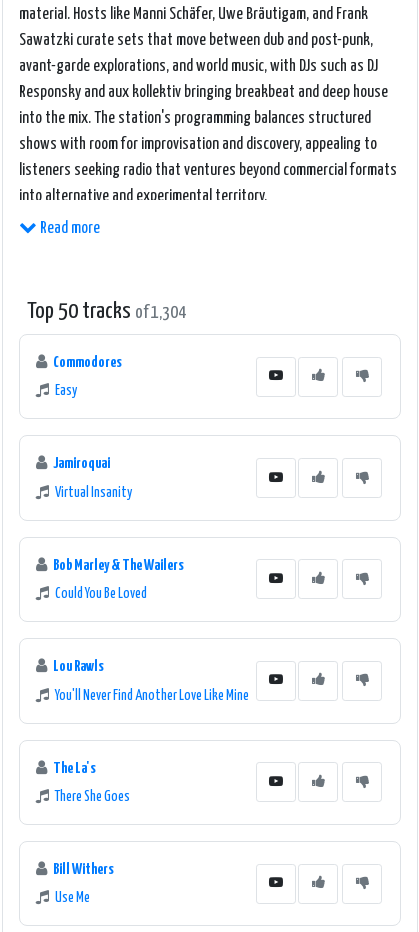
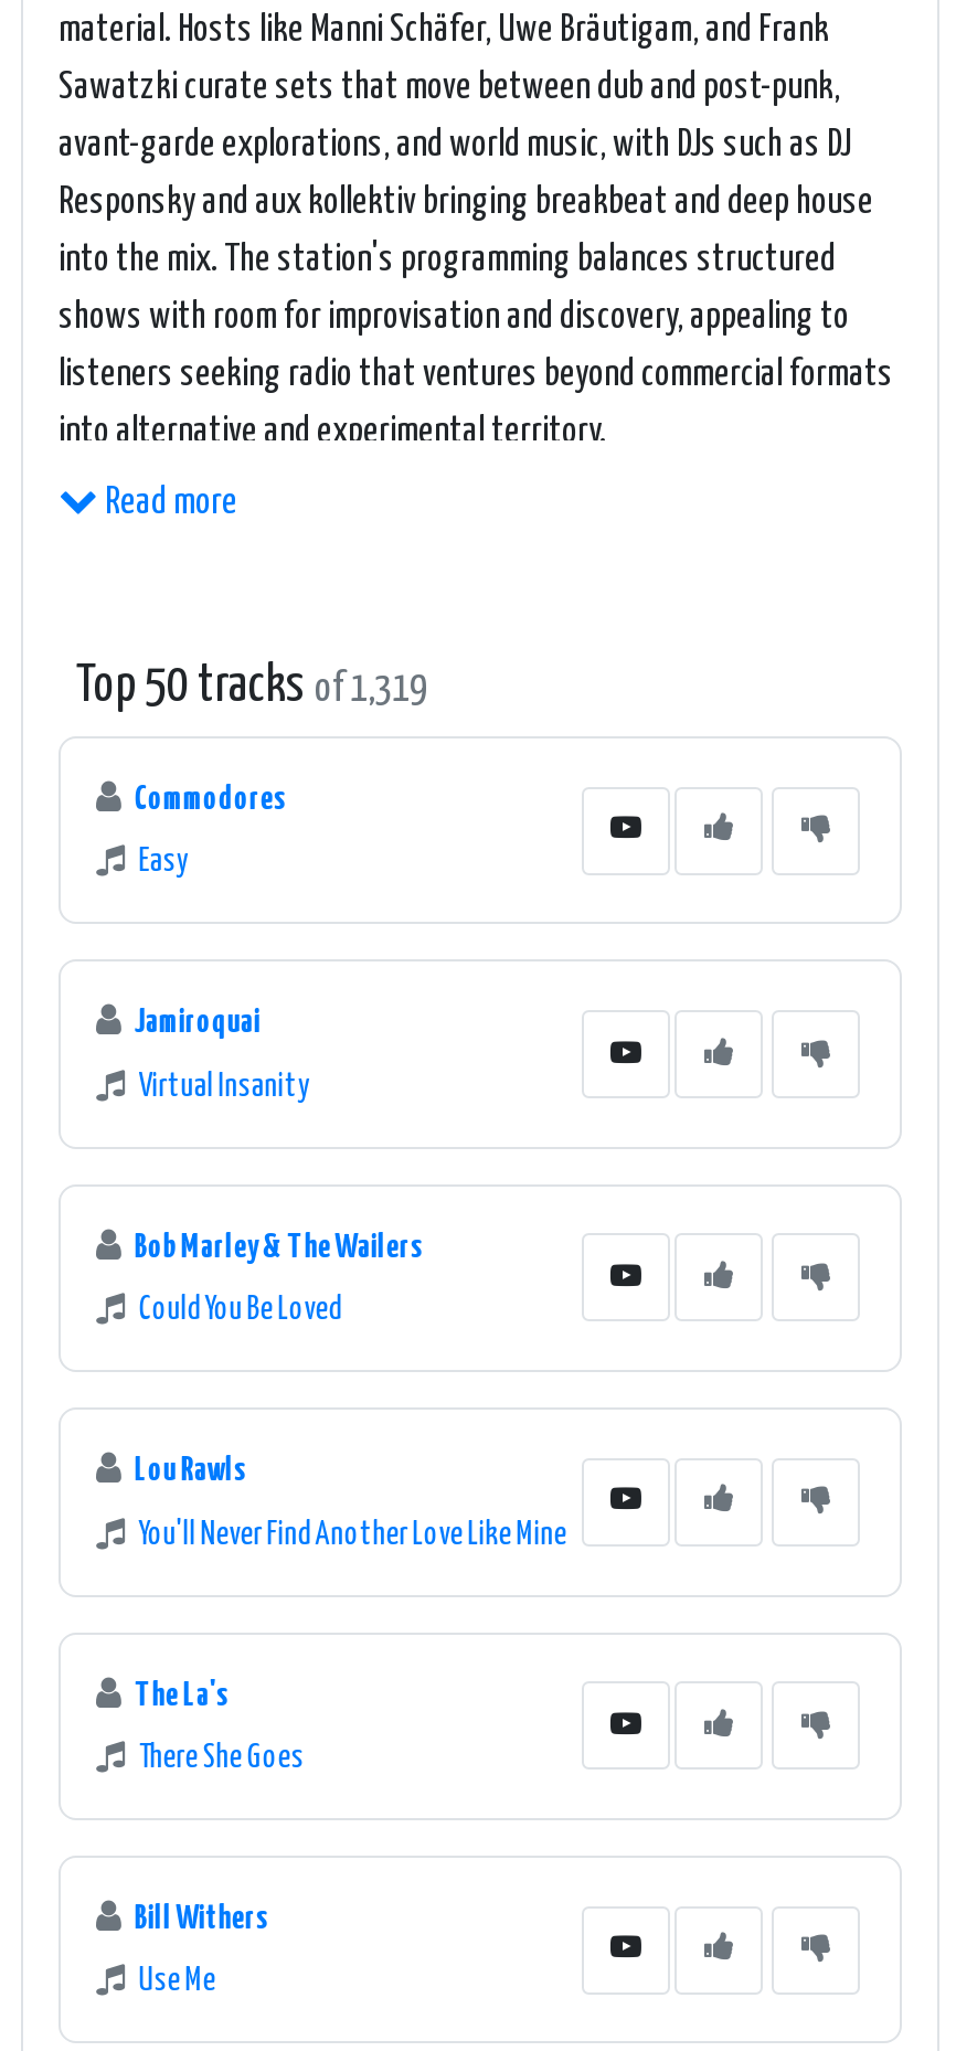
- Top 50 tracks of 1,304
+ Top 50 tracks of 1,319
